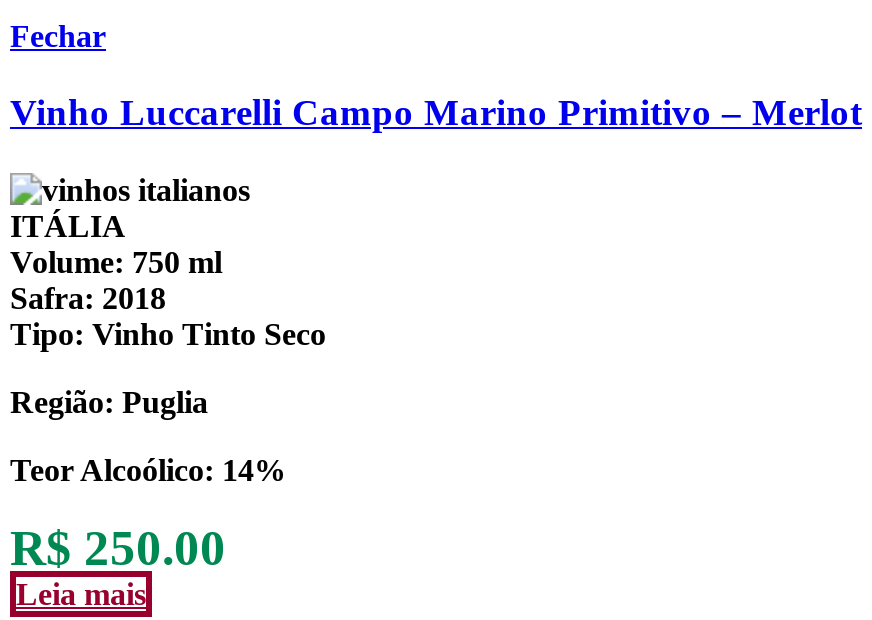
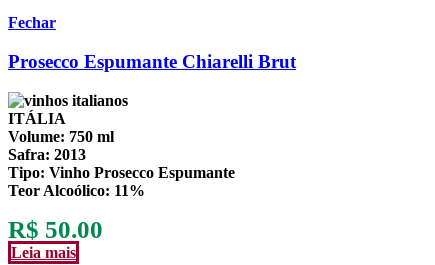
- Vinho Luccarelli Campo Marino Primitivo – Merlot
+ Prosecco Espumante Chiarelli Brut

- Safra: 2018
- Tipo: Vinho Tinto Seco
- Região: Puglia
- Teor Alcoólico: 14%
- R$250.00
+ Safra: 2013
+ Tipo: Vinho Prosecco Espumante
+ Teor Alcoólico: 11%
+ R$50.00
